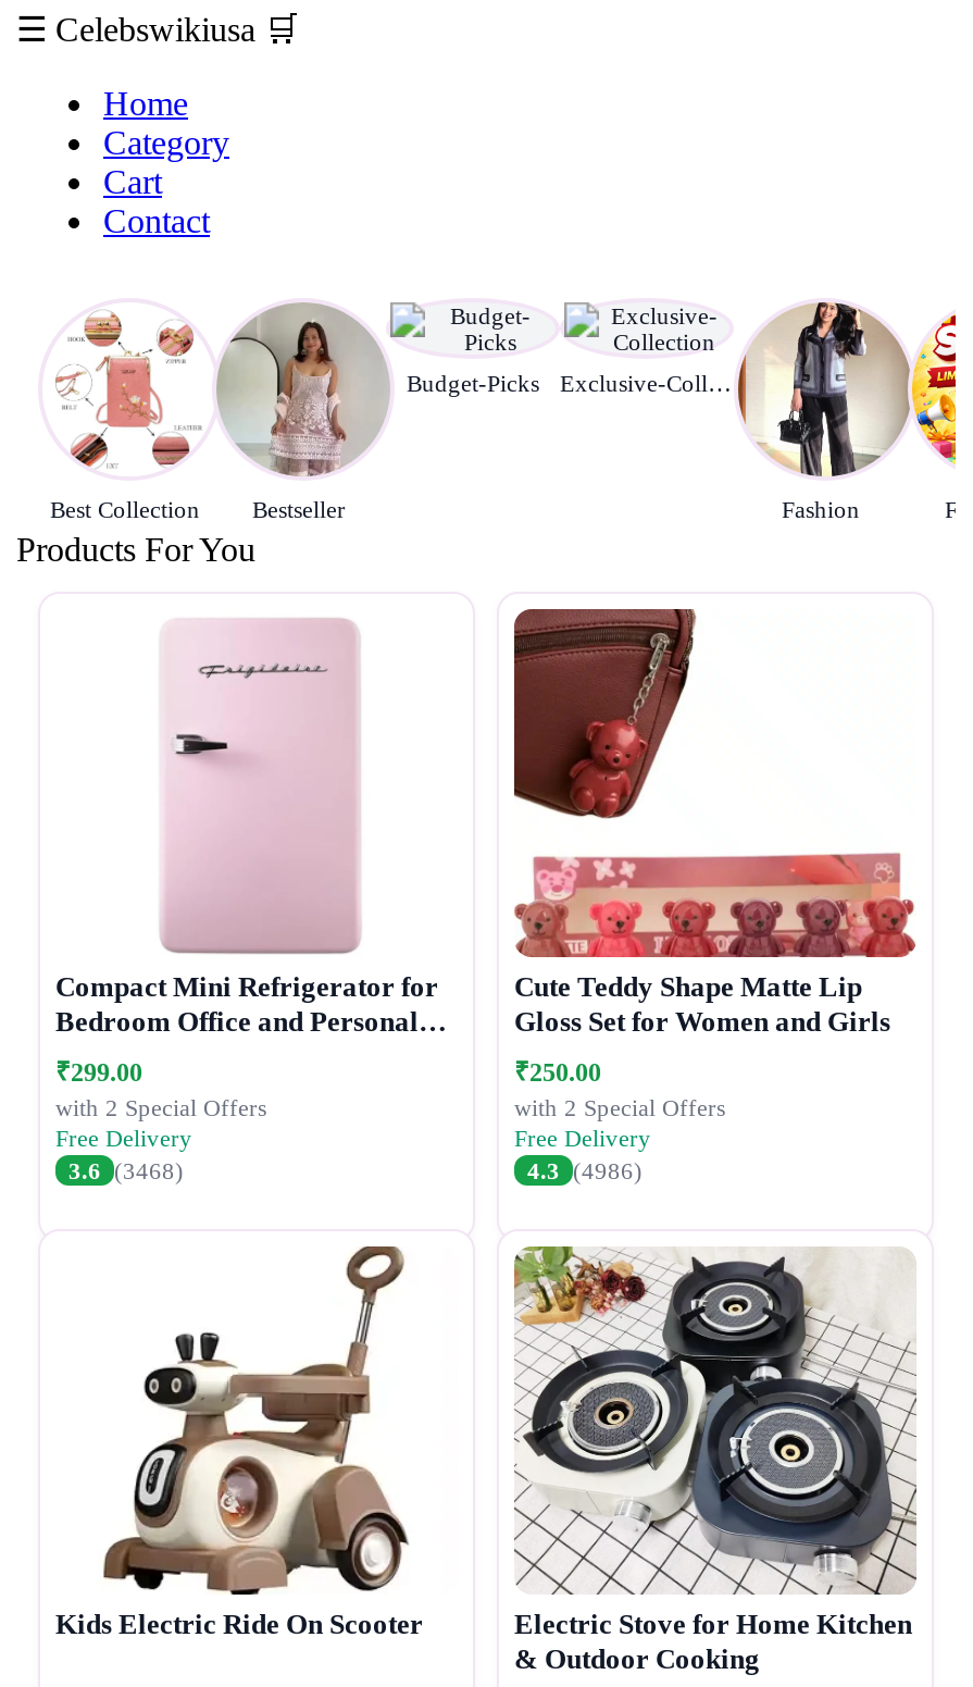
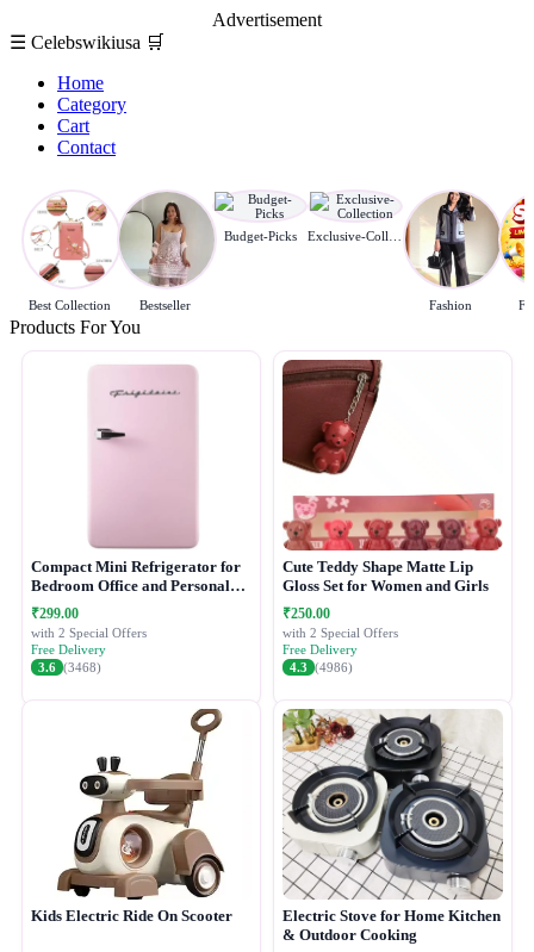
+ Advertisement
